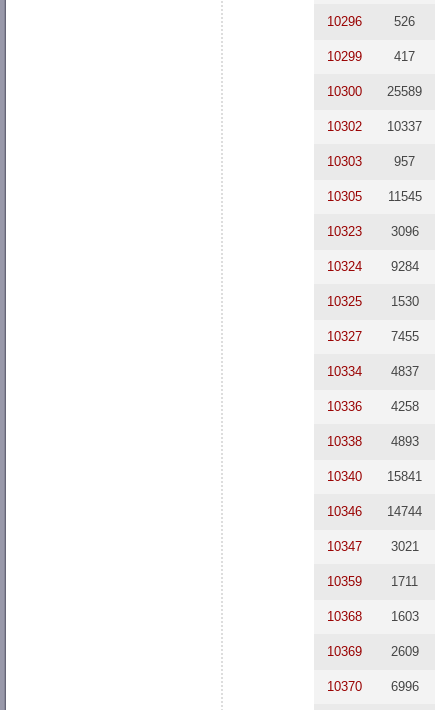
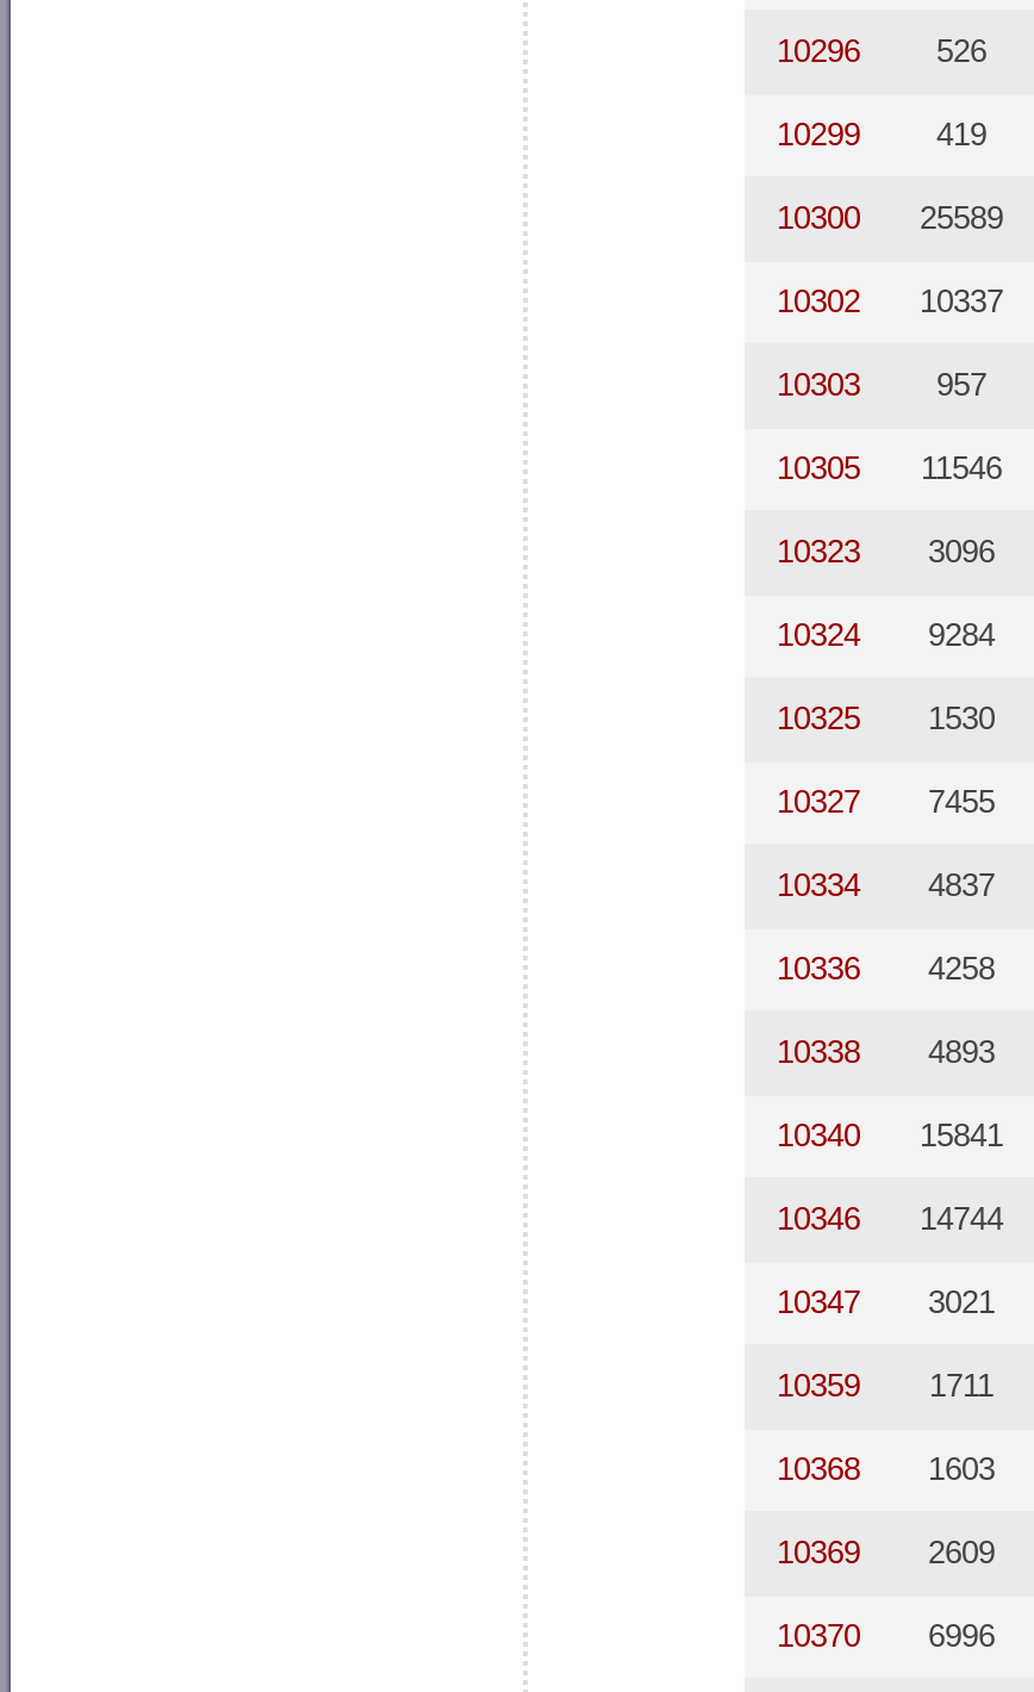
- 417
+ 419

- 10305 11545
+ 10305 11546
